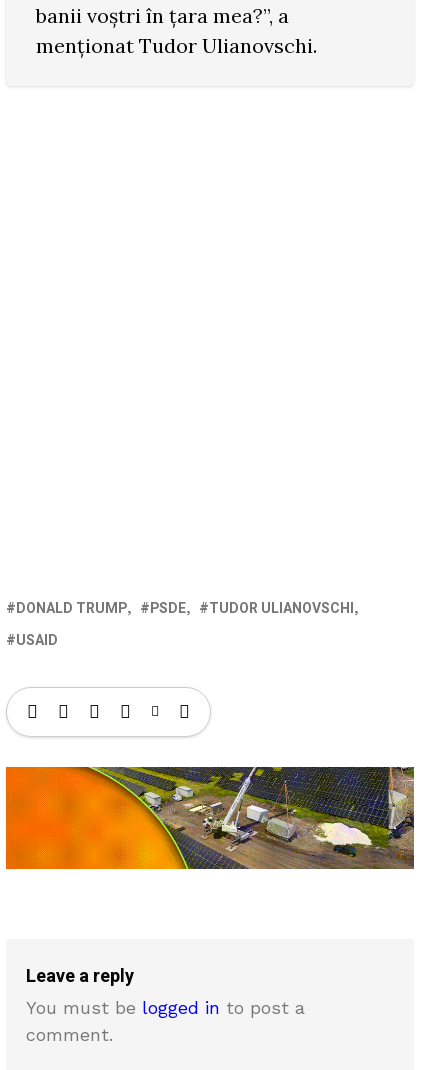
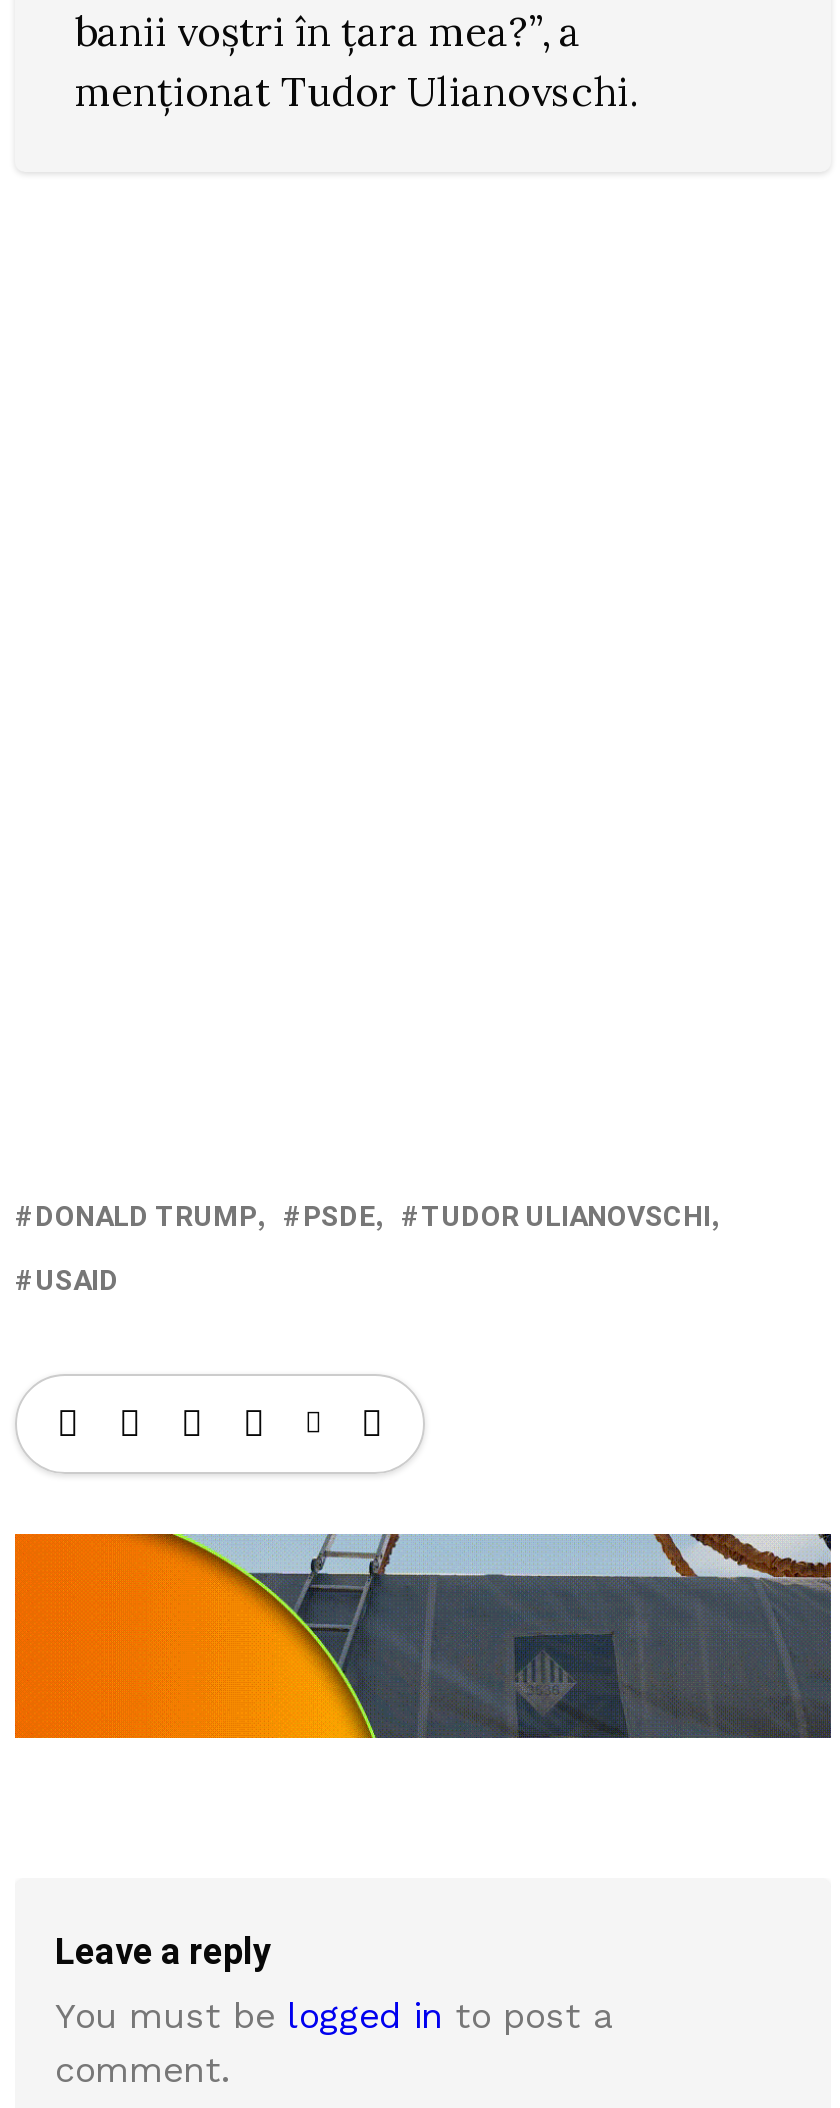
- [image]
+ [image]
